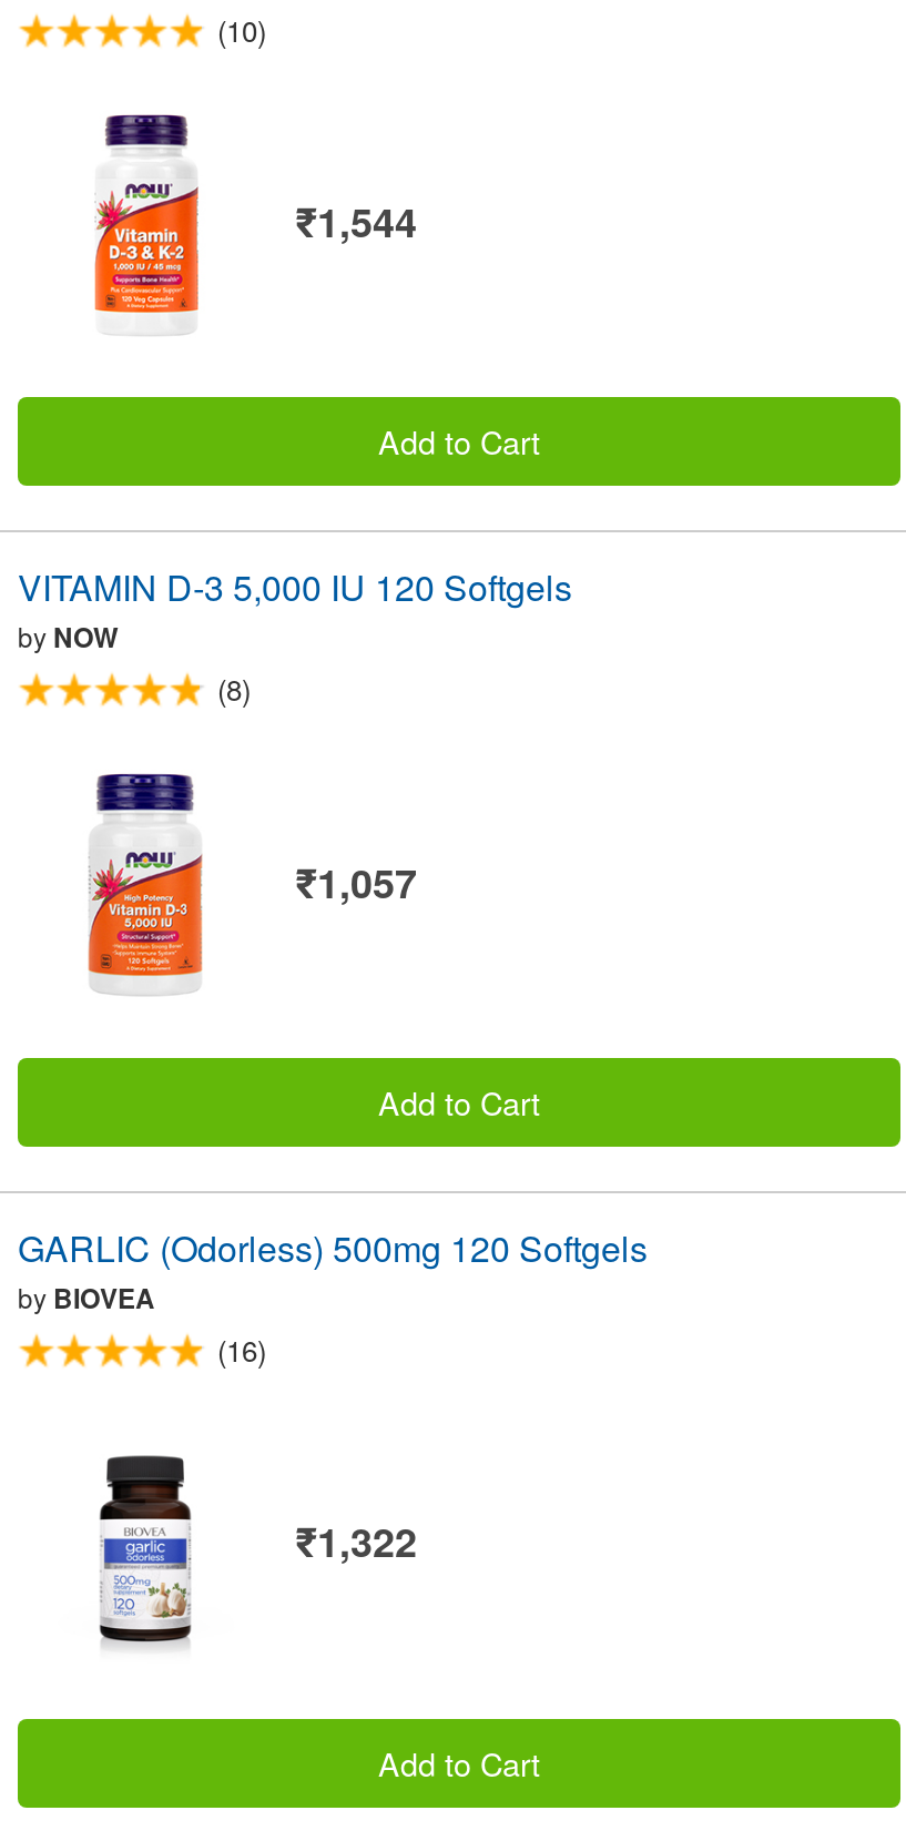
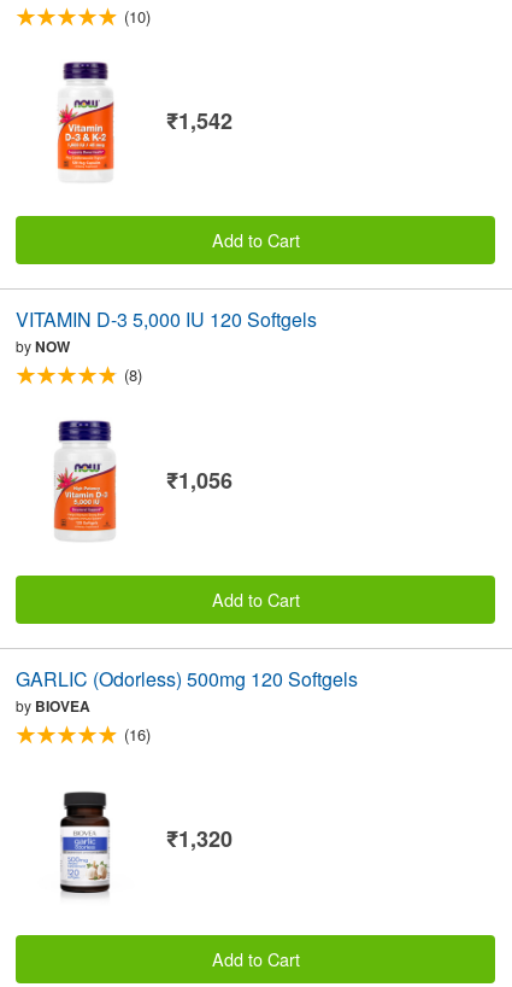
- ₹1,544
+ ₹1,542

- ₹1,057
+ ₹1,056

- ₹1,322
+ ₹1,320
